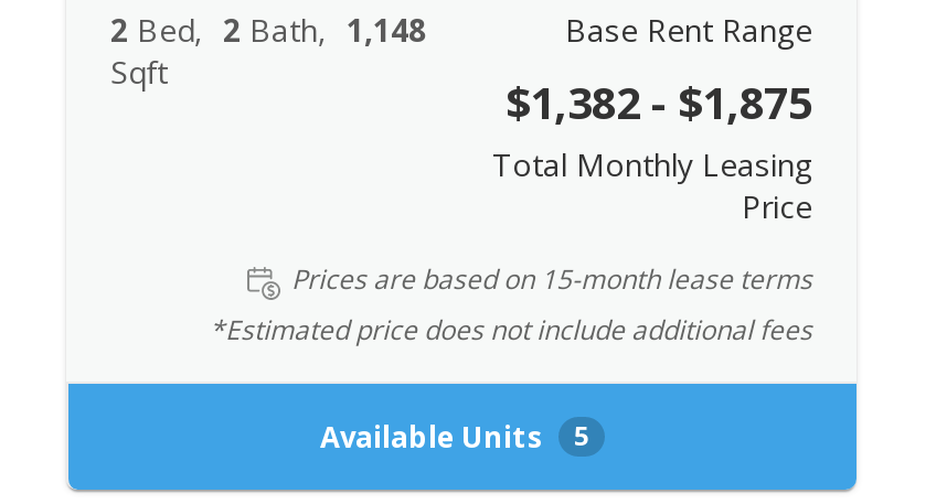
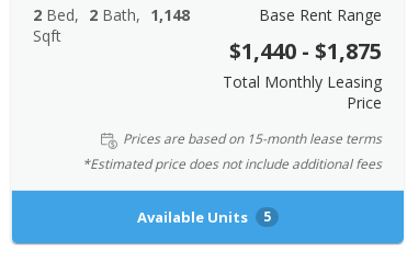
- $1,382 - $1,875
+ $1,440 - $1,875
